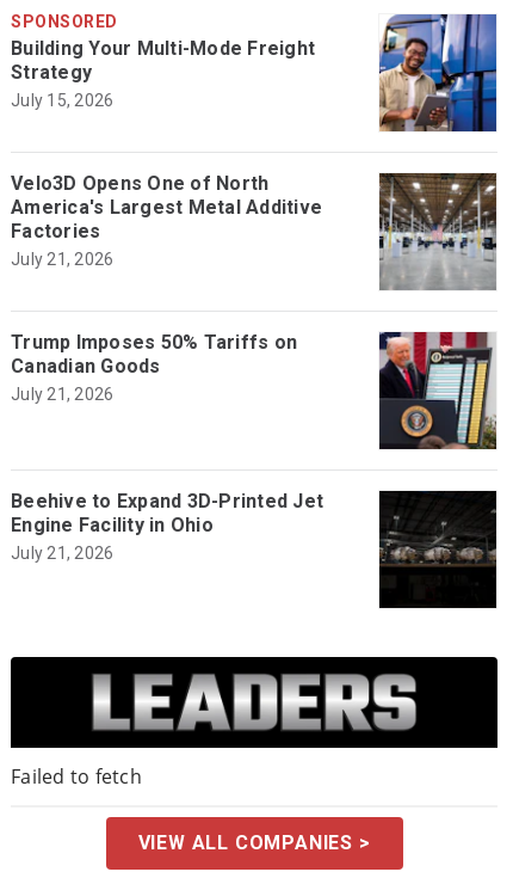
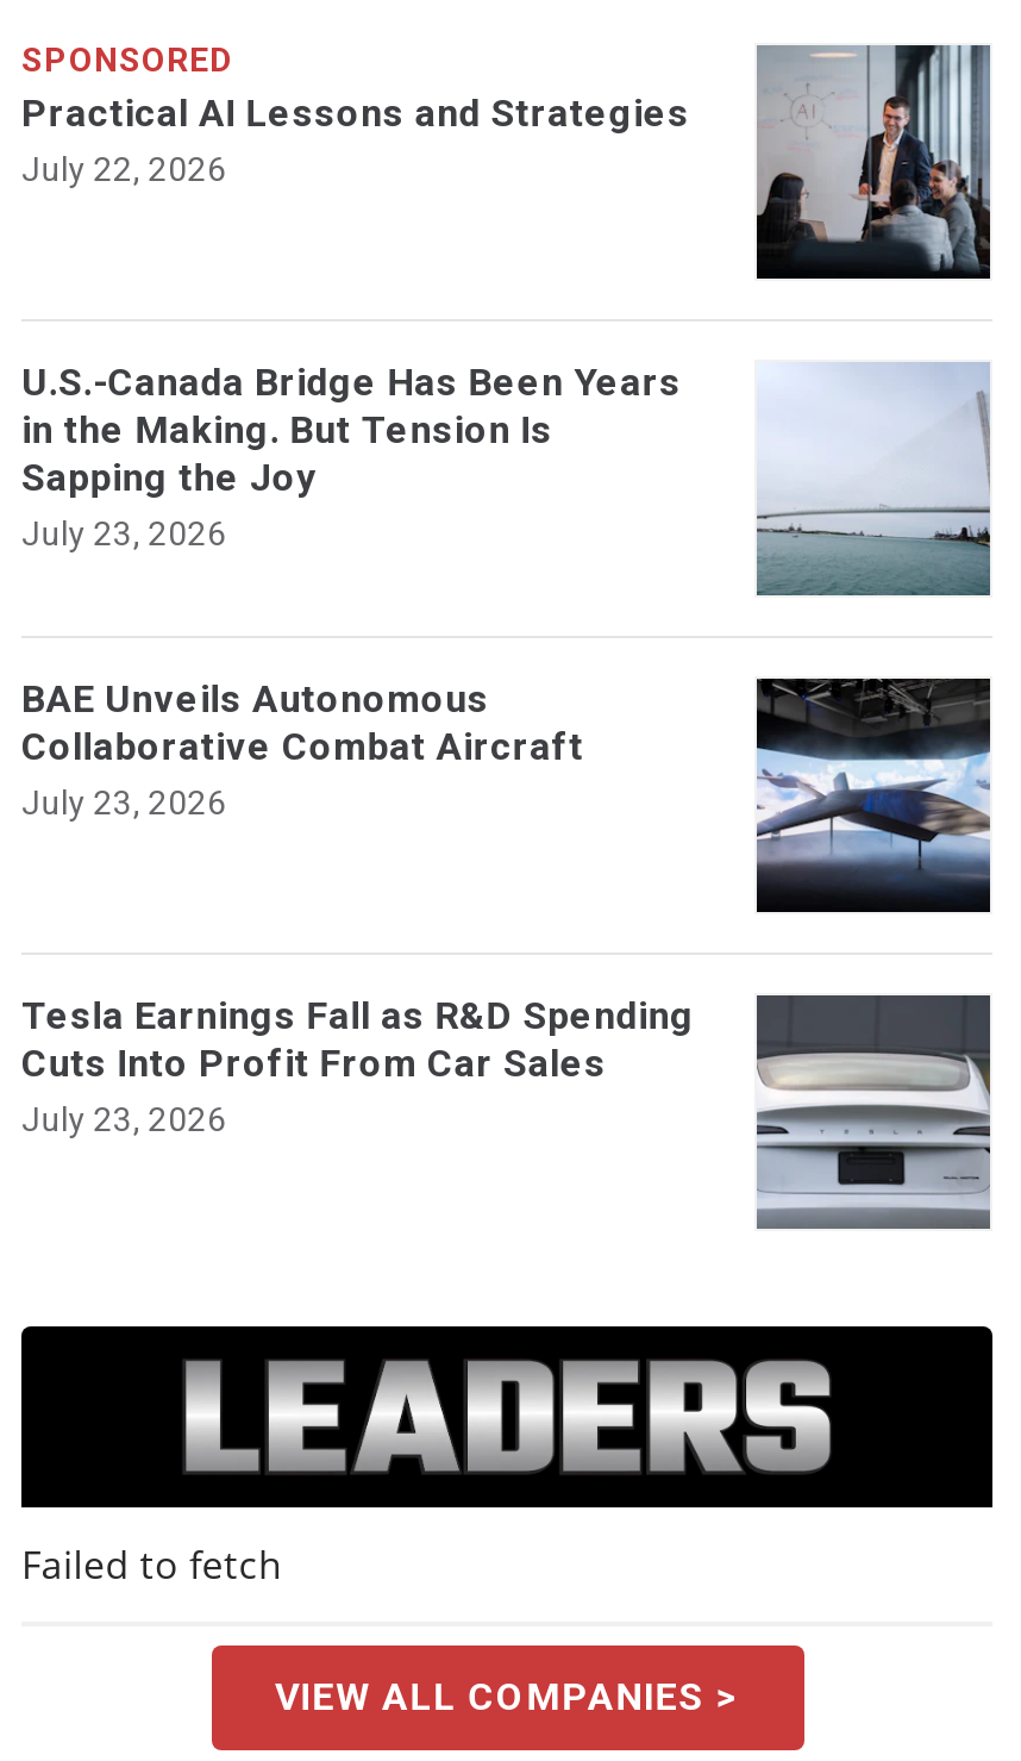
- [image]
+ [image]

- Building Your Multi-Mode Freight
- Strategy
- July 15, 2026
+ Practical AI Lessons and Strategies
+ July 22, 2026

- Velo3D Opens One of North
- America's Largest Metal Additive
- Factories
- July 21, 2026
+ U.S.-Canada Bridge Has Been Years
+ in the Making. But Tension Is
+ Sapping the Joy
+ July 23, 2026

- [image]
+ [image]

- Trump Imposes 50% Tariffs on
- Canadian Goods
- July 21, 2026
+ BAE Unveils Autonomous
+ Collaborative Combat Aircraft
+ July 23, 2026

- [image]
+ [image]

- Beehive to Expand 3D-Printed Jet
- Engine Facility in Ohio
- July 21, 2026
+ Tesla Earnings Fall as R&D Spending
+ Cuts Into Profit From Car Sales
+ July 23, 2026

- [image]
+ [image]
